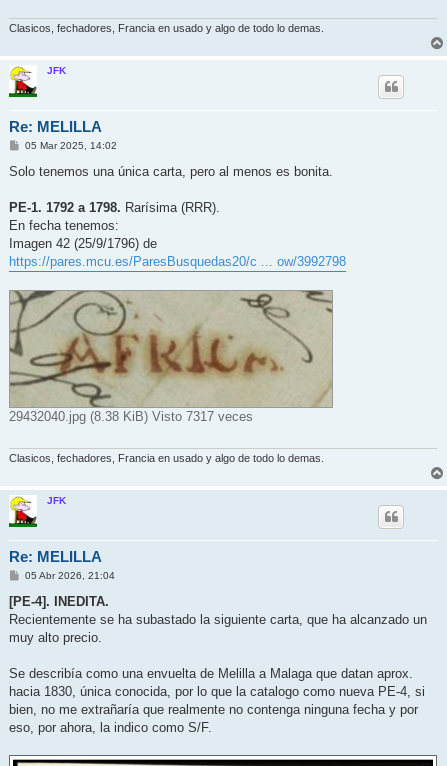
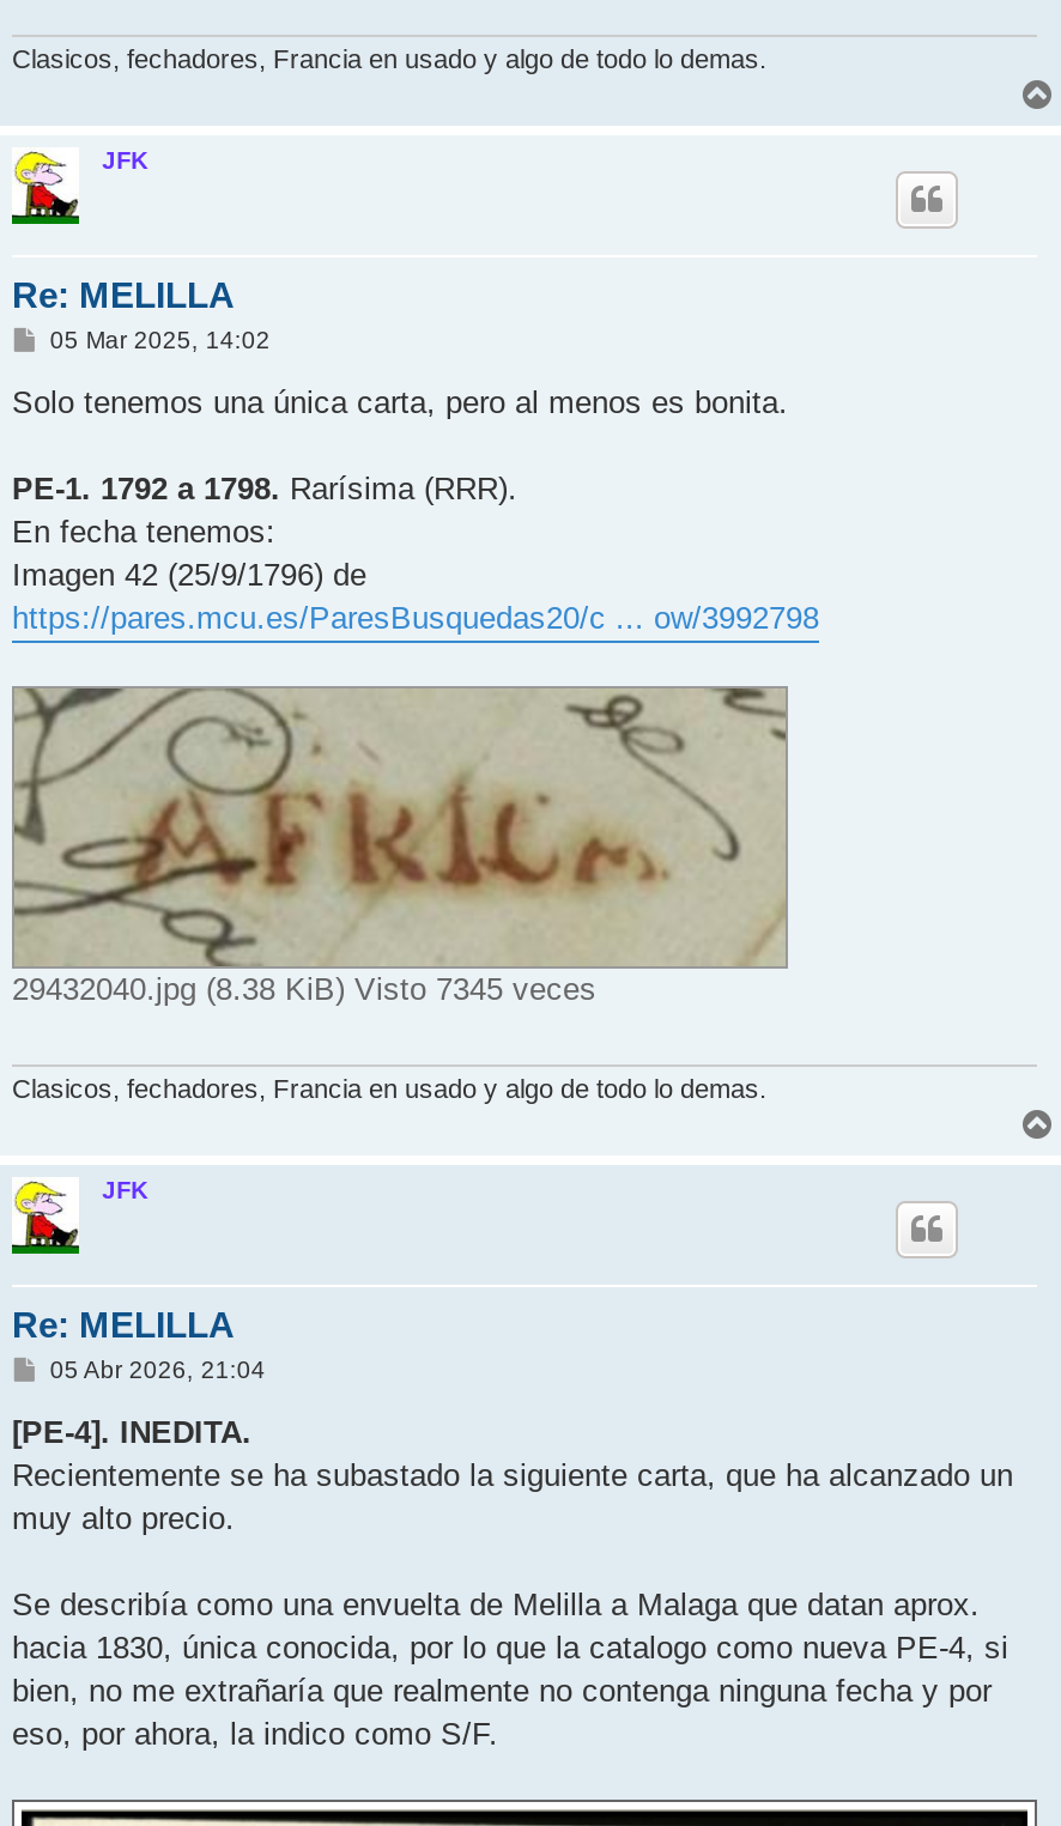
- 29432040.jpg (8.38 KiB) Visto 7317 veces
+ 29432040.jpg (8.38 KiB) Visto 7345 veces
